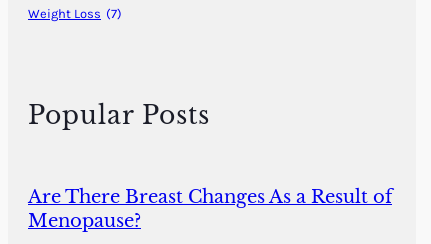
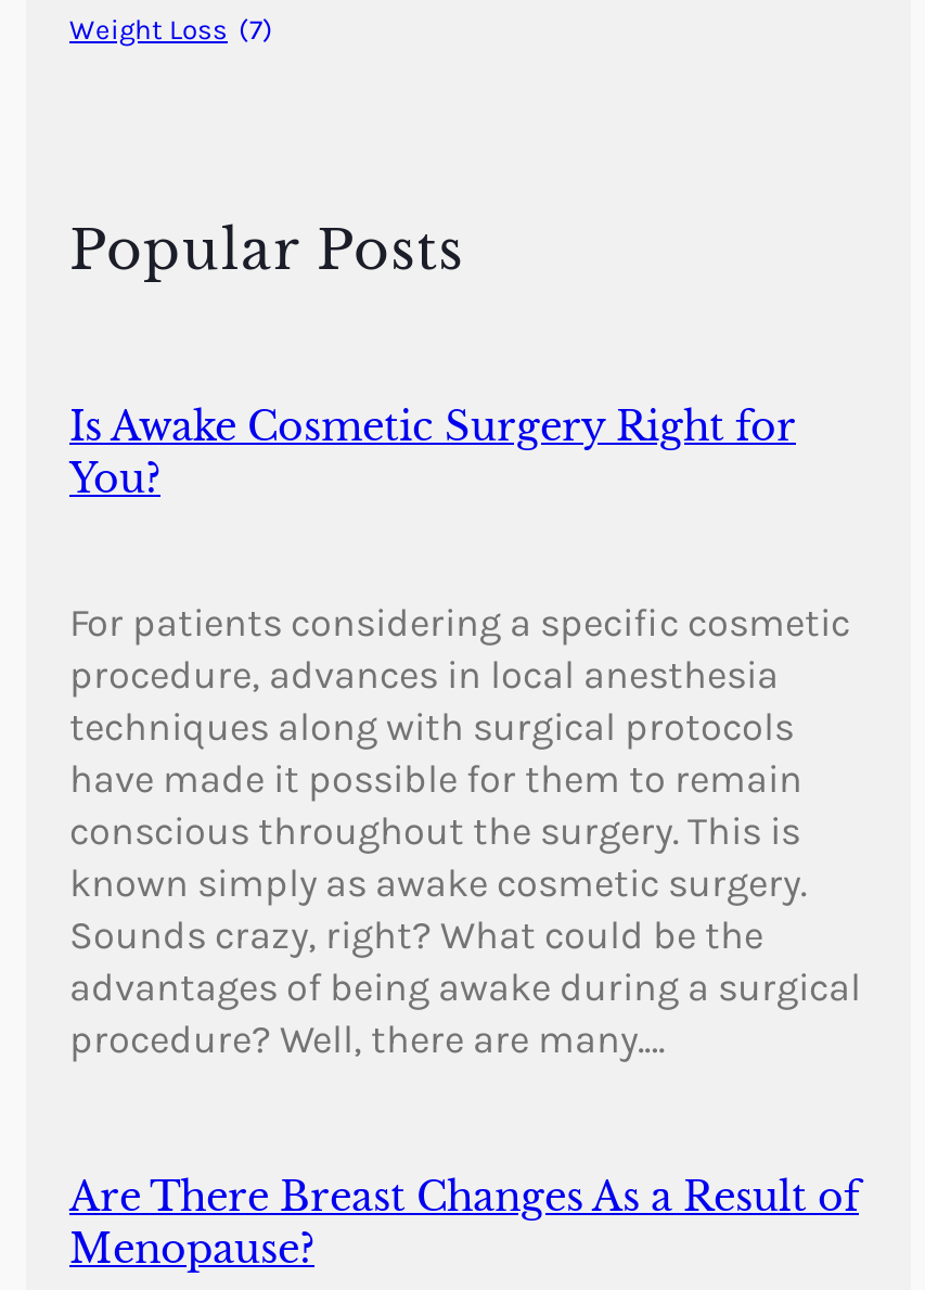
+ Is Awake Cosmetic Surgery Right for
+ You?
+ For patients considering a specific cosmetic
+ procedure, advances in local anesthesia
+ techniques along with surgical protocols
+ have made it possible for them to remain
+ conscious throughout the surgery. This is
+ known simply as awake cosmetic surgery.
+ Sounds crazy, right? What could be the
+ advantages of being awake during a surgical
+ procedure? Well, there are many.…
